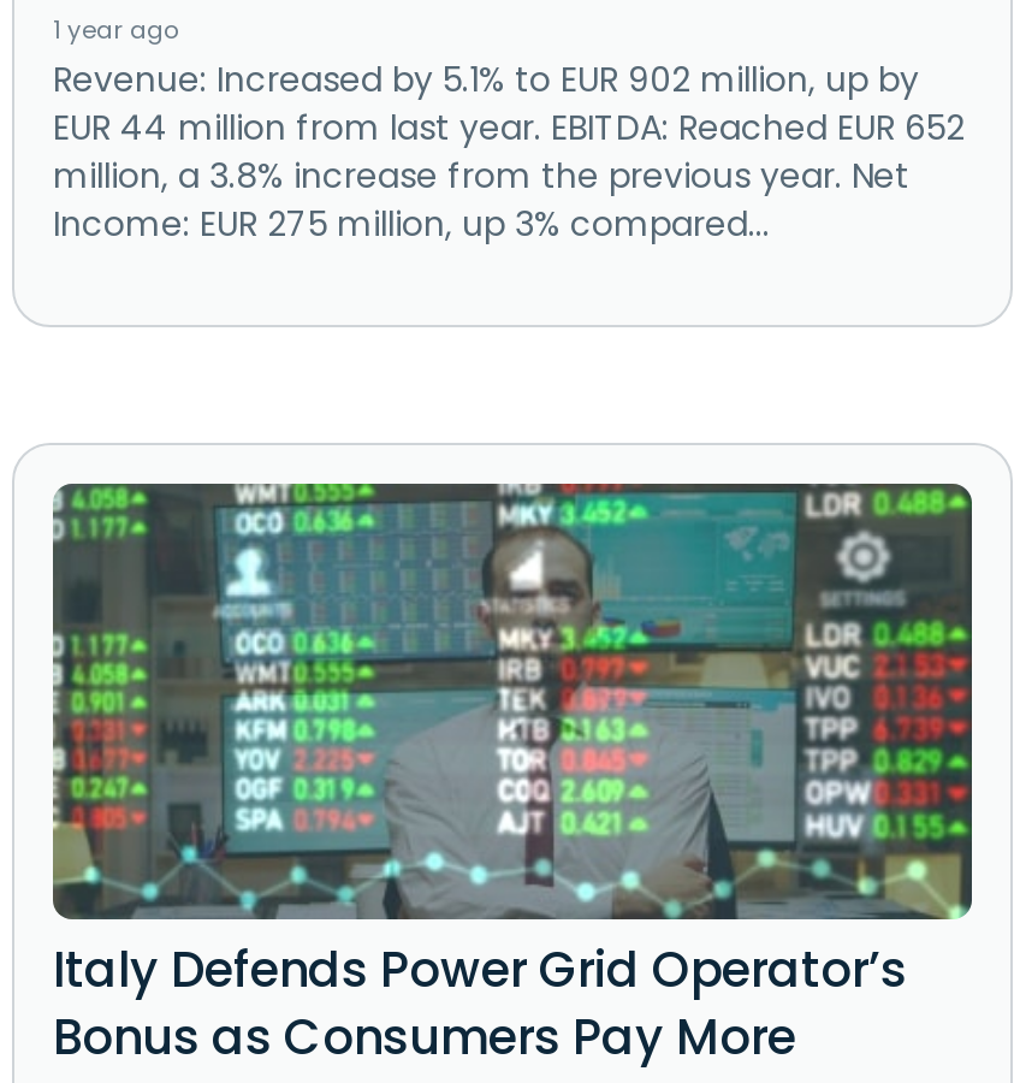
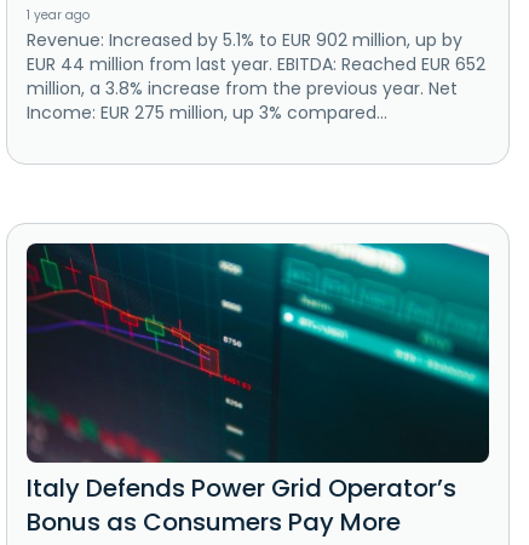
- [image]
+ [image]
